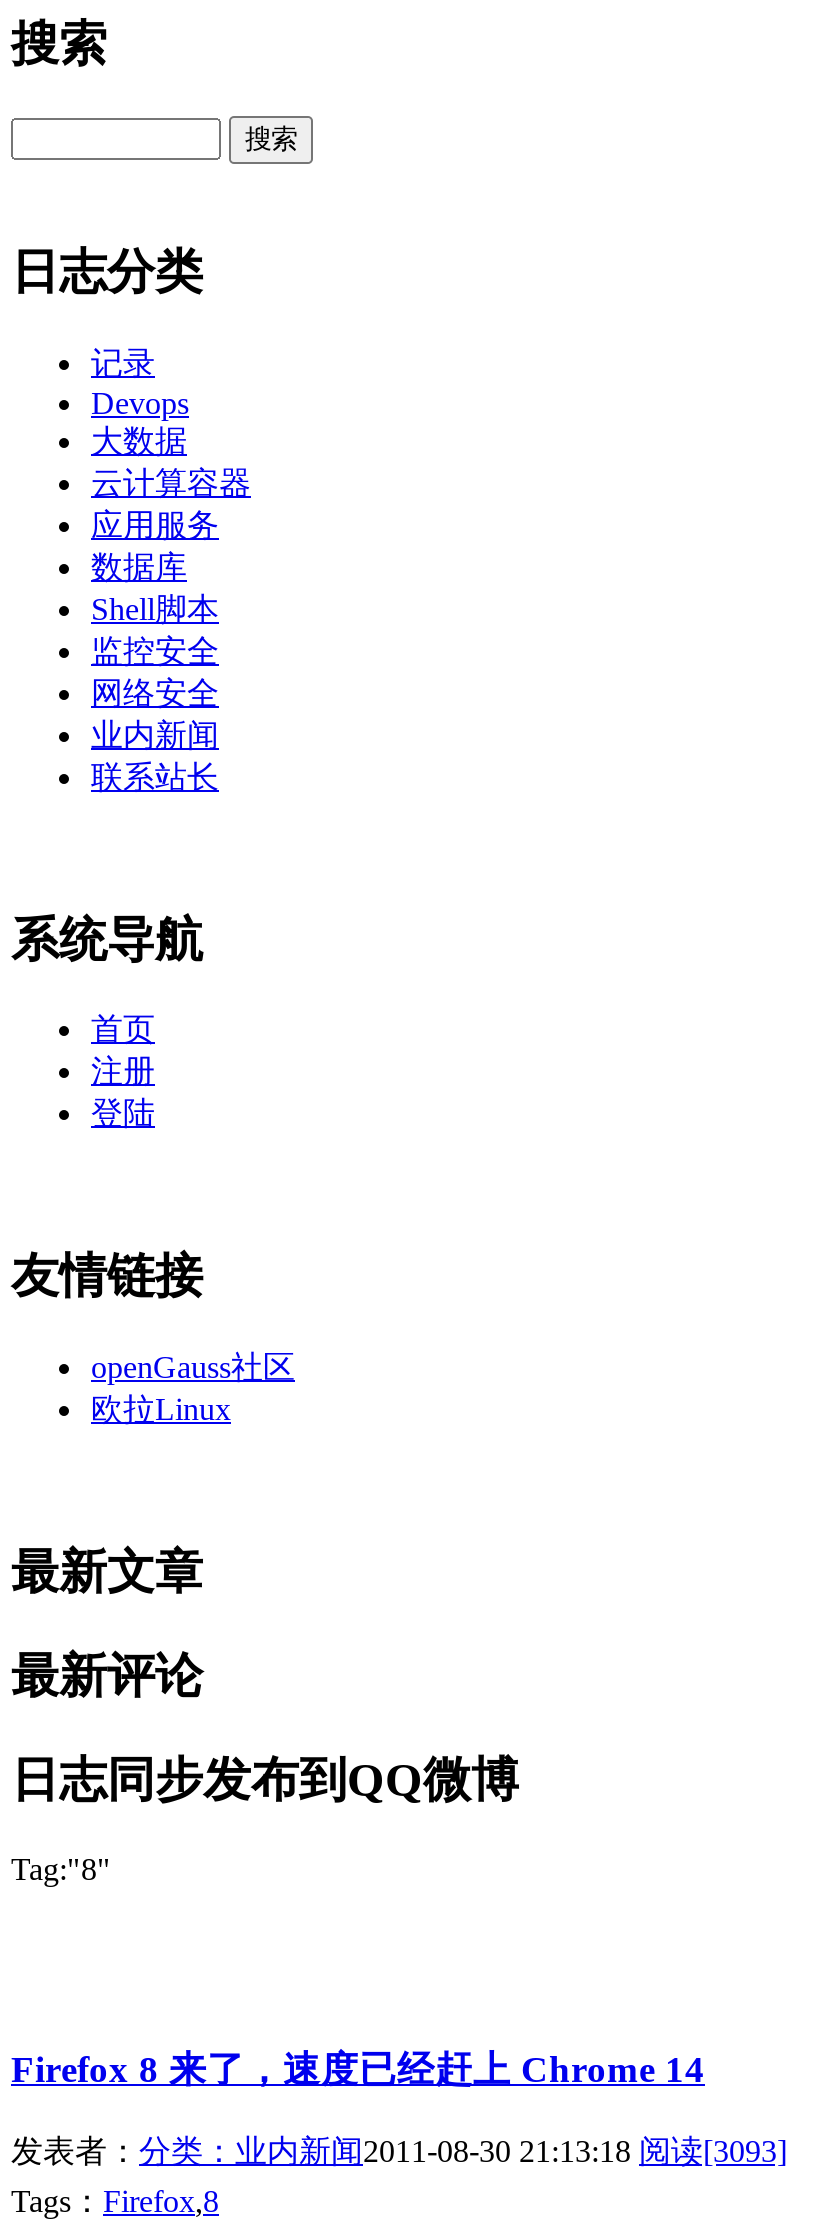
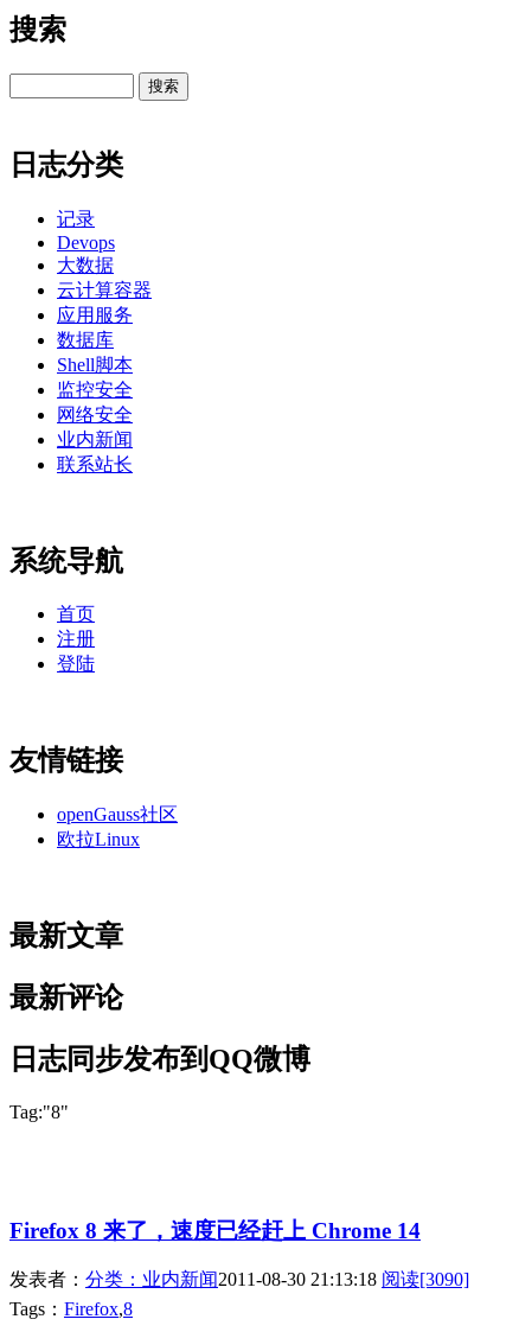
- 发表者：分类：业内新闻2011-08-30 21:13:18 阅读[3093]
+ 发表者：分类：业内新闻2011-08-30 21:13:18 阅读[3090]
